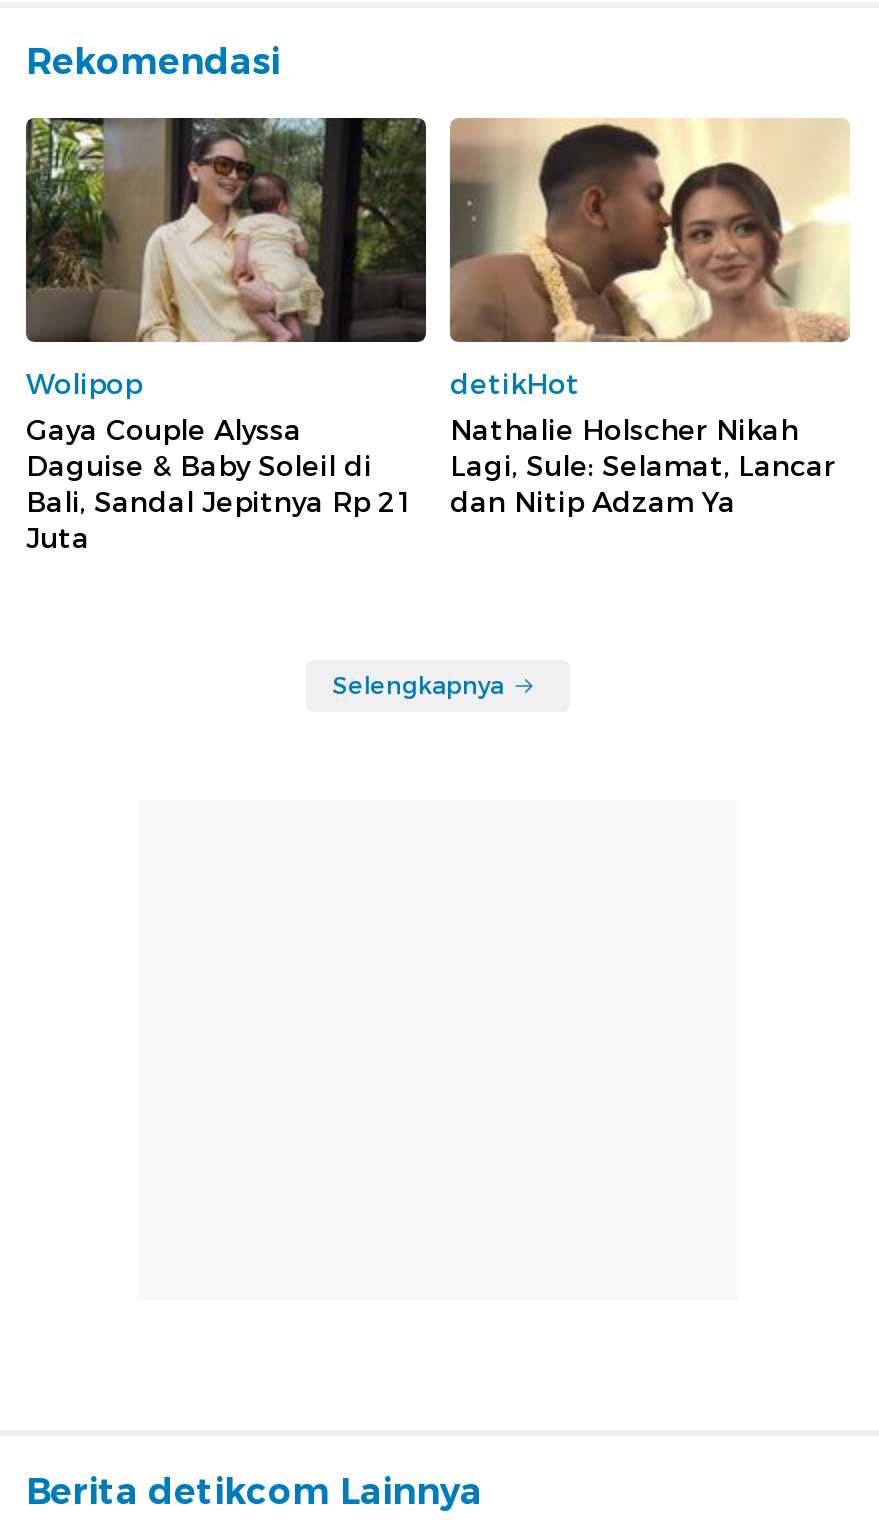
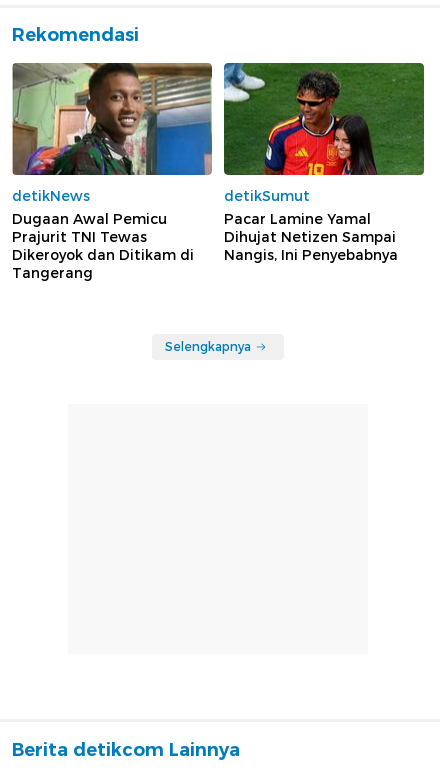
- [image]
- Wolipop
- Gaya Couple Alyssa
- Daguise & Baby Soleil di
- Bali, Sandal Jepitnya Rp 21
- Juta
+ [image]
+ detikNews
+ Dugaan Awal Pemicu
+ Prajurit TNI Tewas
+ Dikeroyok dan Ditikam di
+ Tangerang

- [image]
- detikHot
- Nathalie Holscher Nikah
- Lagi, Sule: Selamat, Lancar
- dan Nitip Adzam Ya
+ [image]
+ detikSumut
+ Pacar Lamine Yamal
+ Dihujat Netizen Sampai
+ Nangis, Ini Penyebabnya
